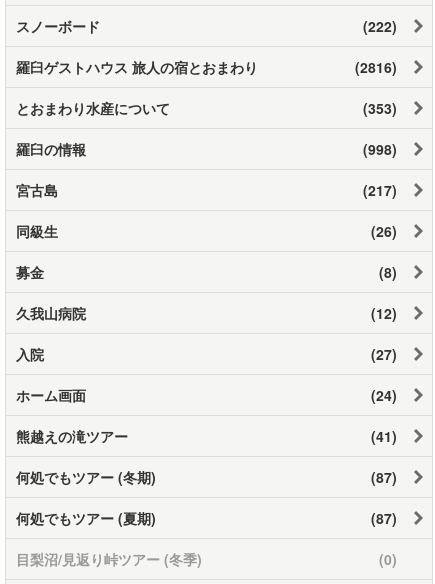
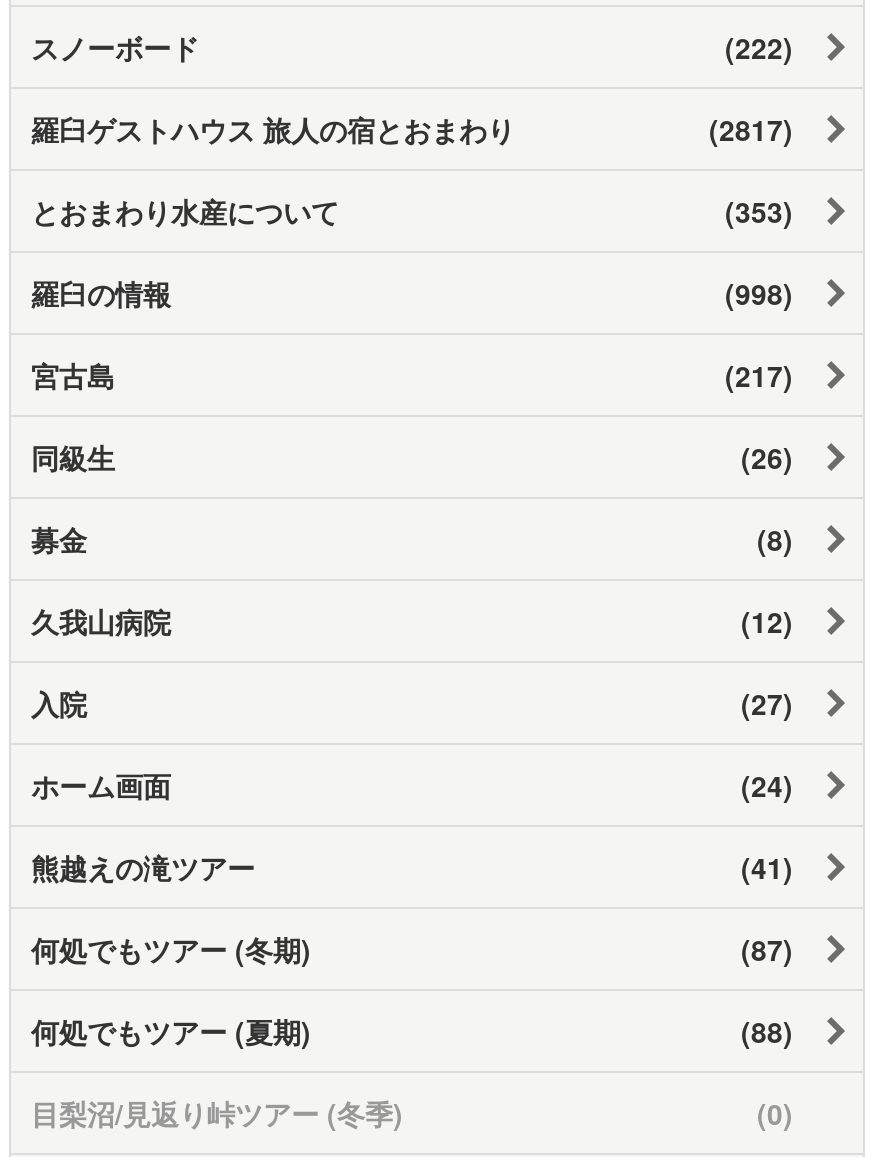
- (2816)
+ (2817)

- (87)
+ (88)
